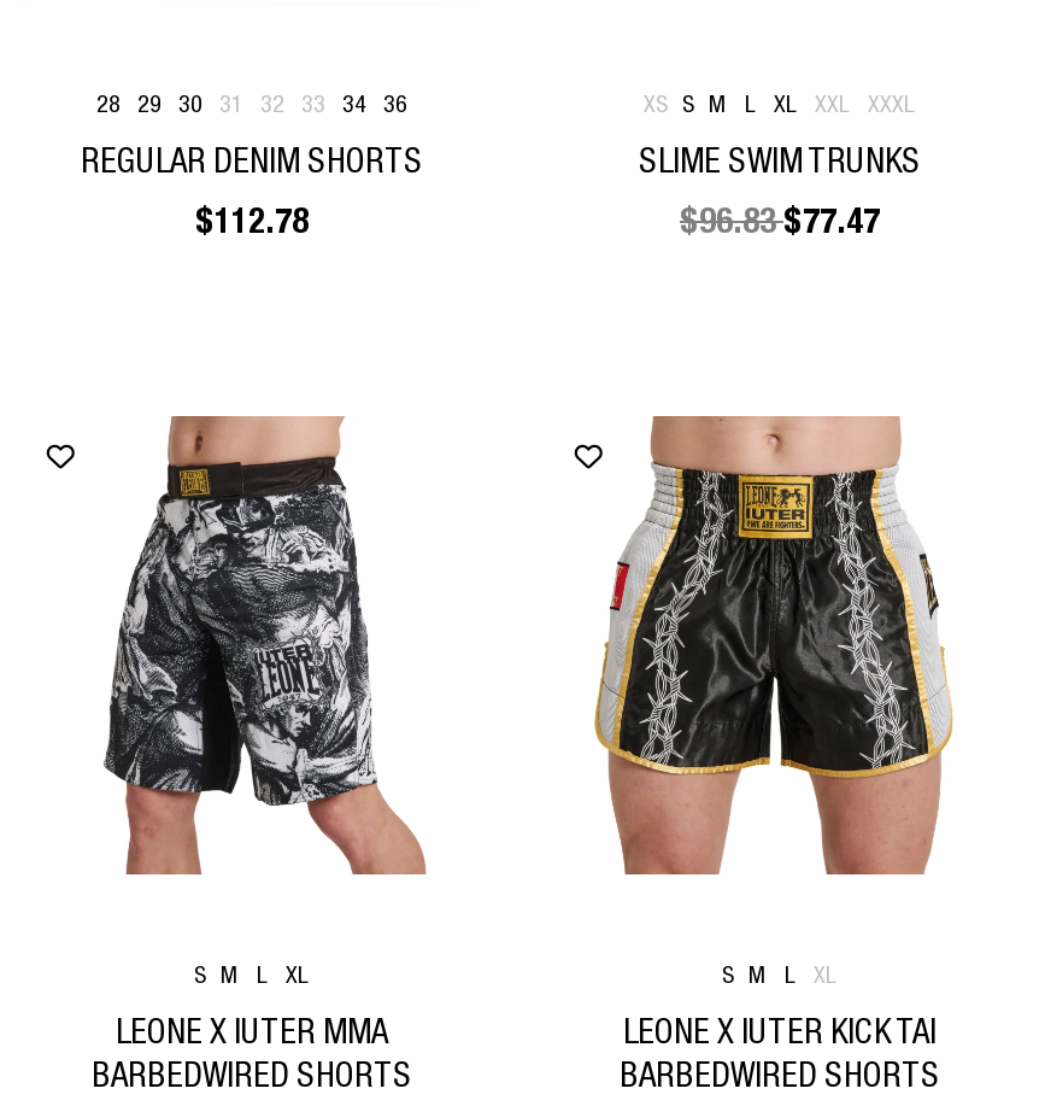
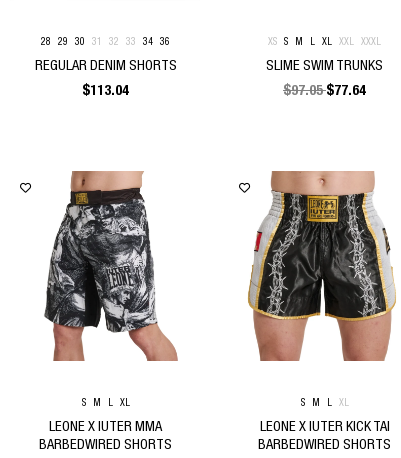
- $112.78
+ $113.04

- $96.83 $77.47
+ $97.05 $77.64
